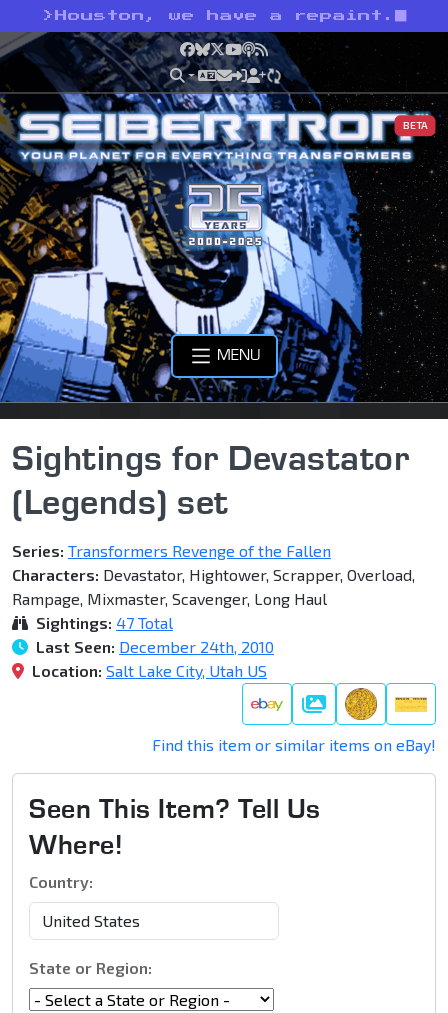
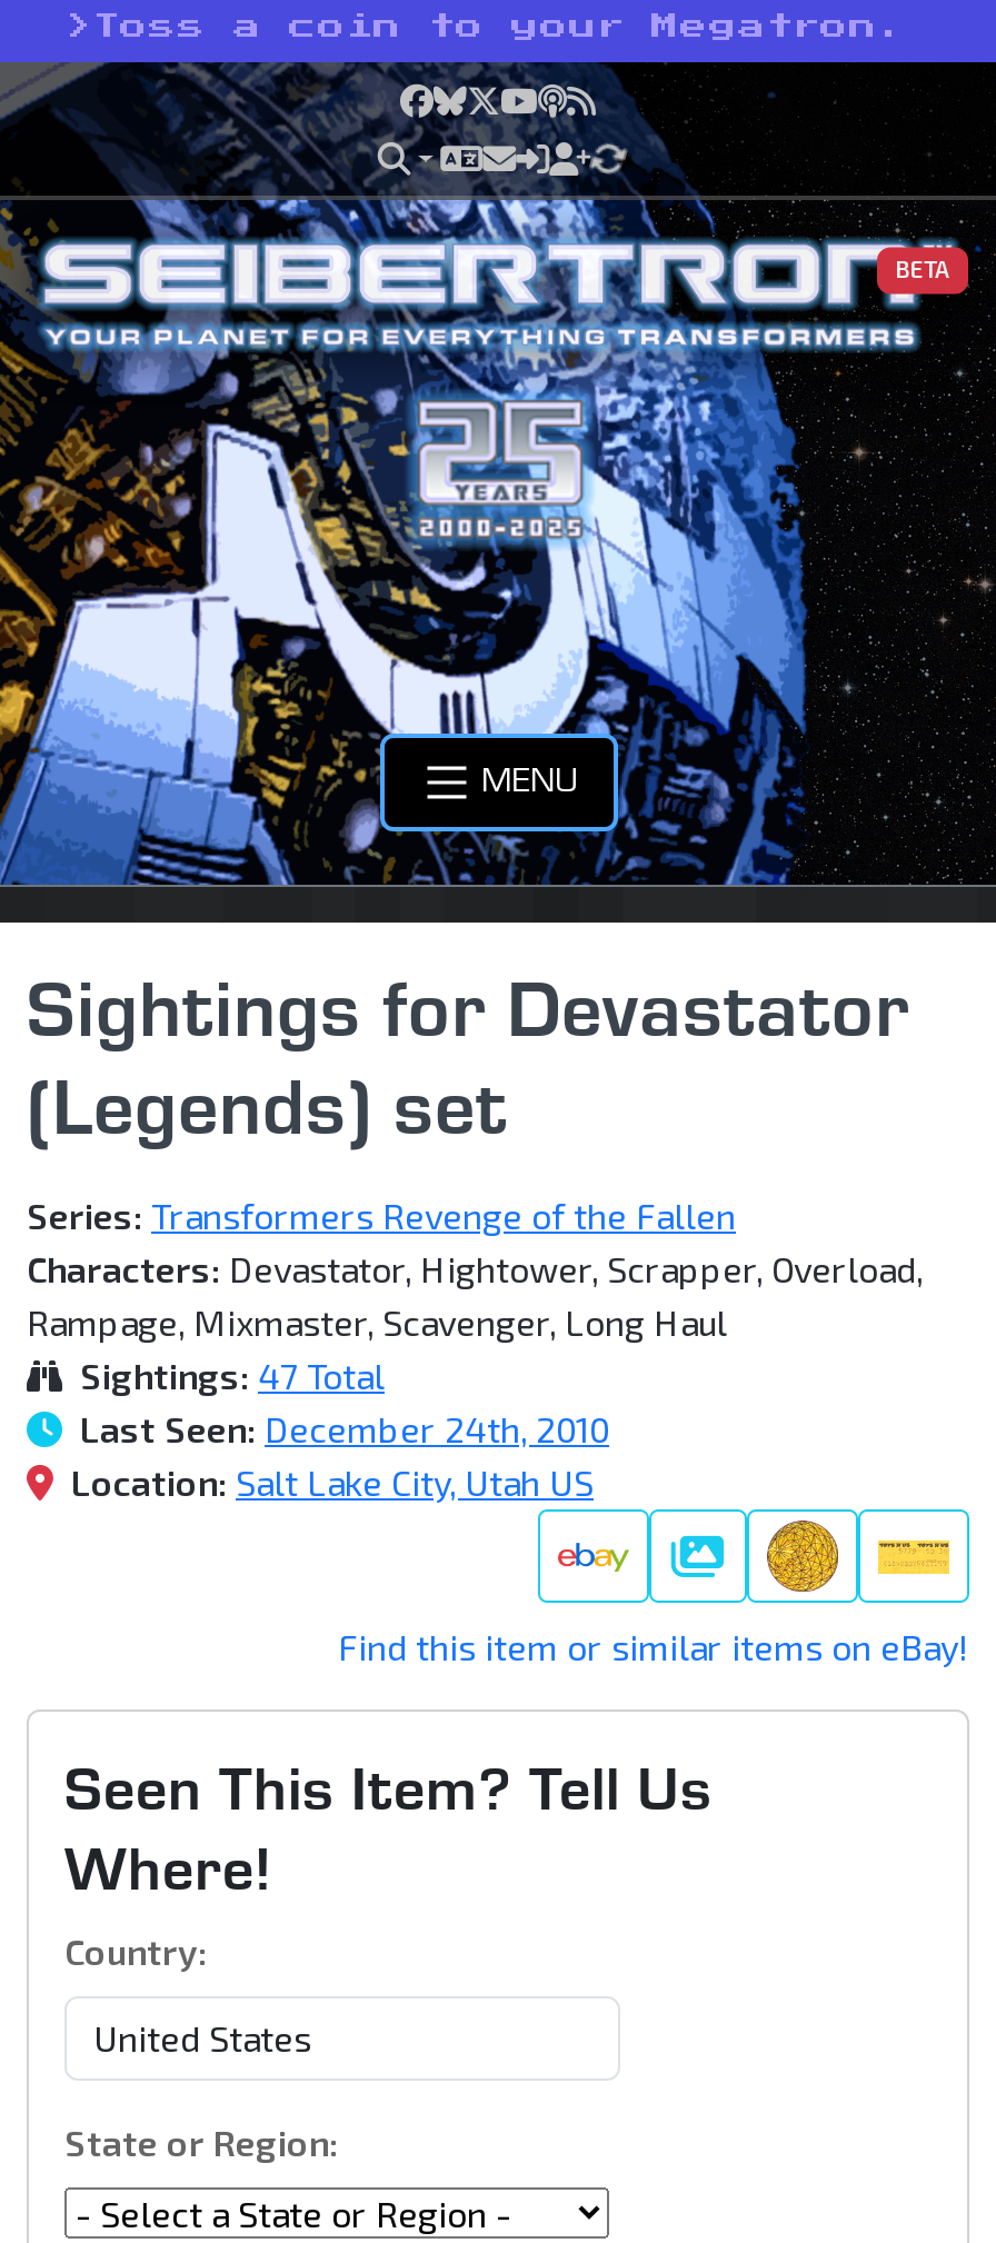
- > Houston, we have a repaint.
+ > Toss a coin to your Megatron.
